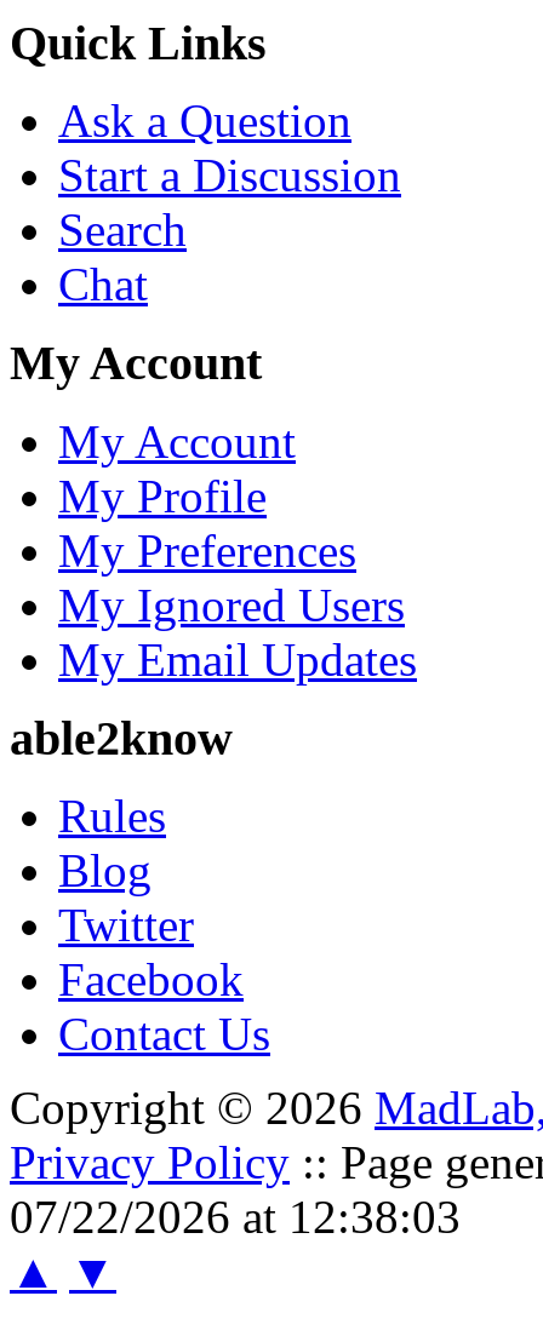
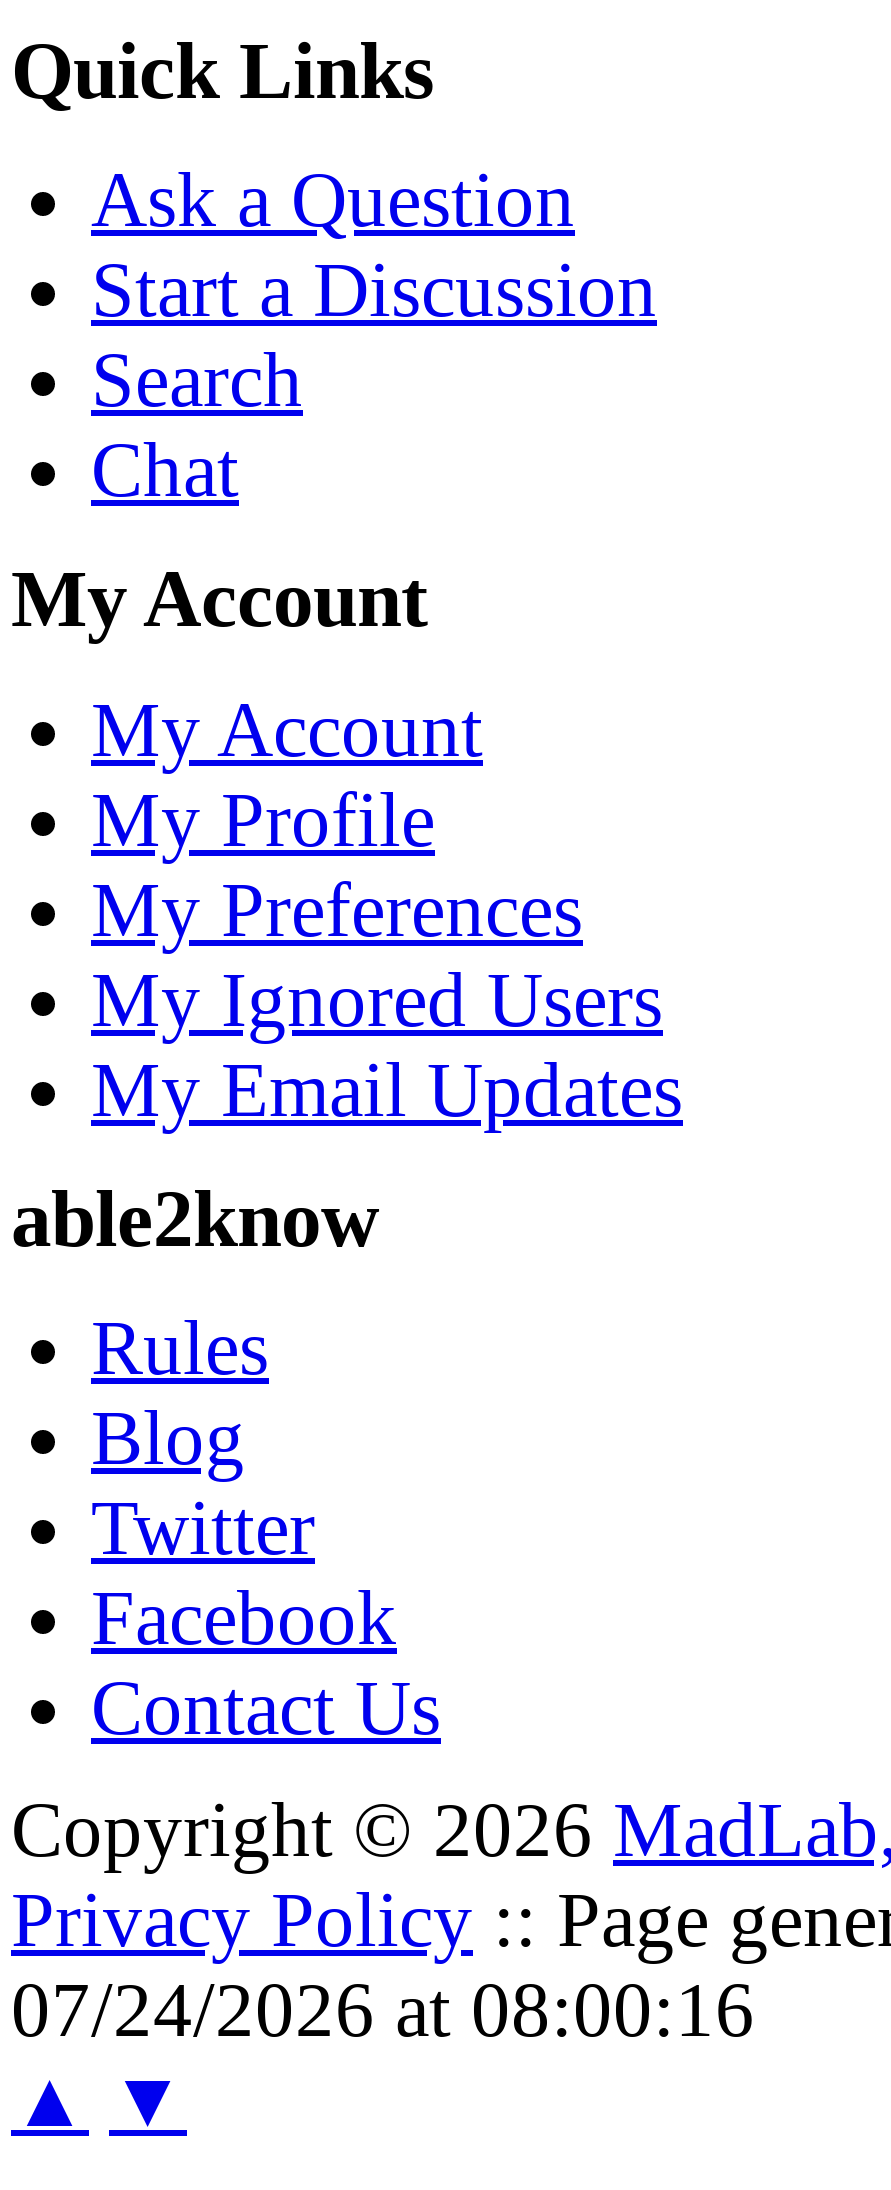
- 07/22/2026 at 12:38:03
+ 07/24/2026 at 08:00:16
